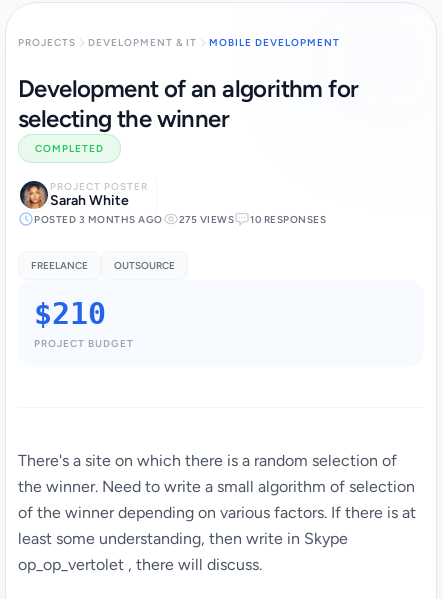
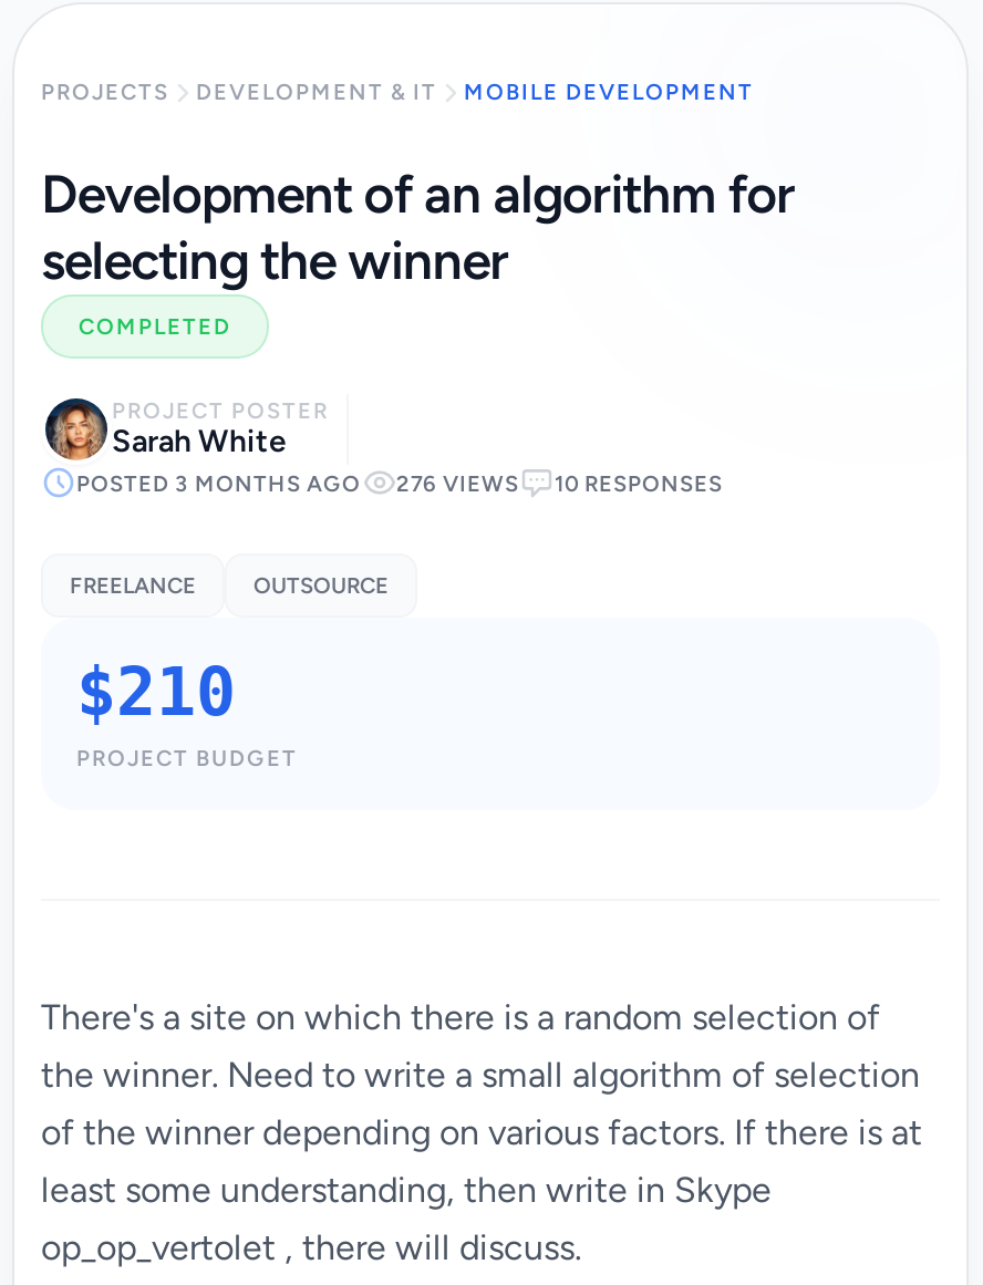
- POSTED 3 MONTHS AGO 275 VIEWS 10 RESPONSES
+ POSTED 3 MONTHS AGO 276 VIEWS 10 RESPONSES
